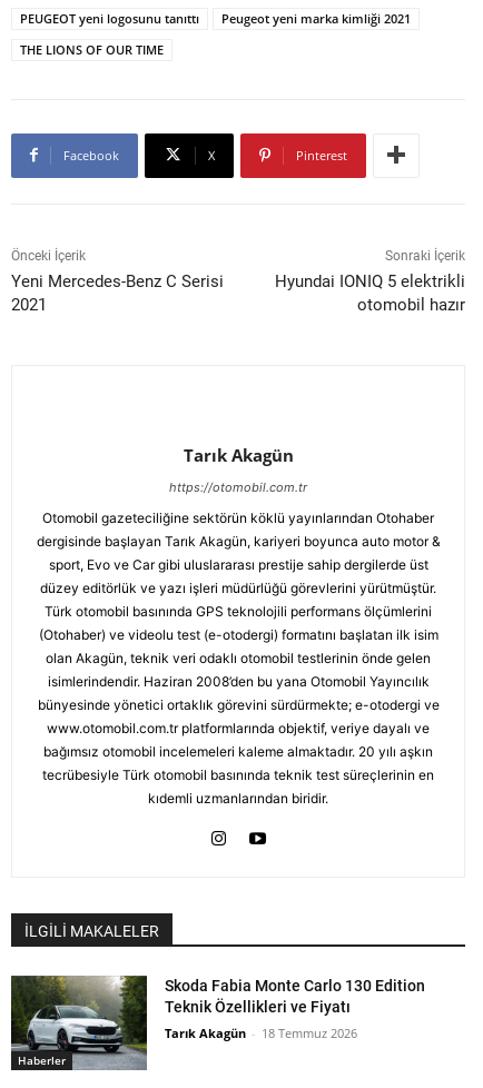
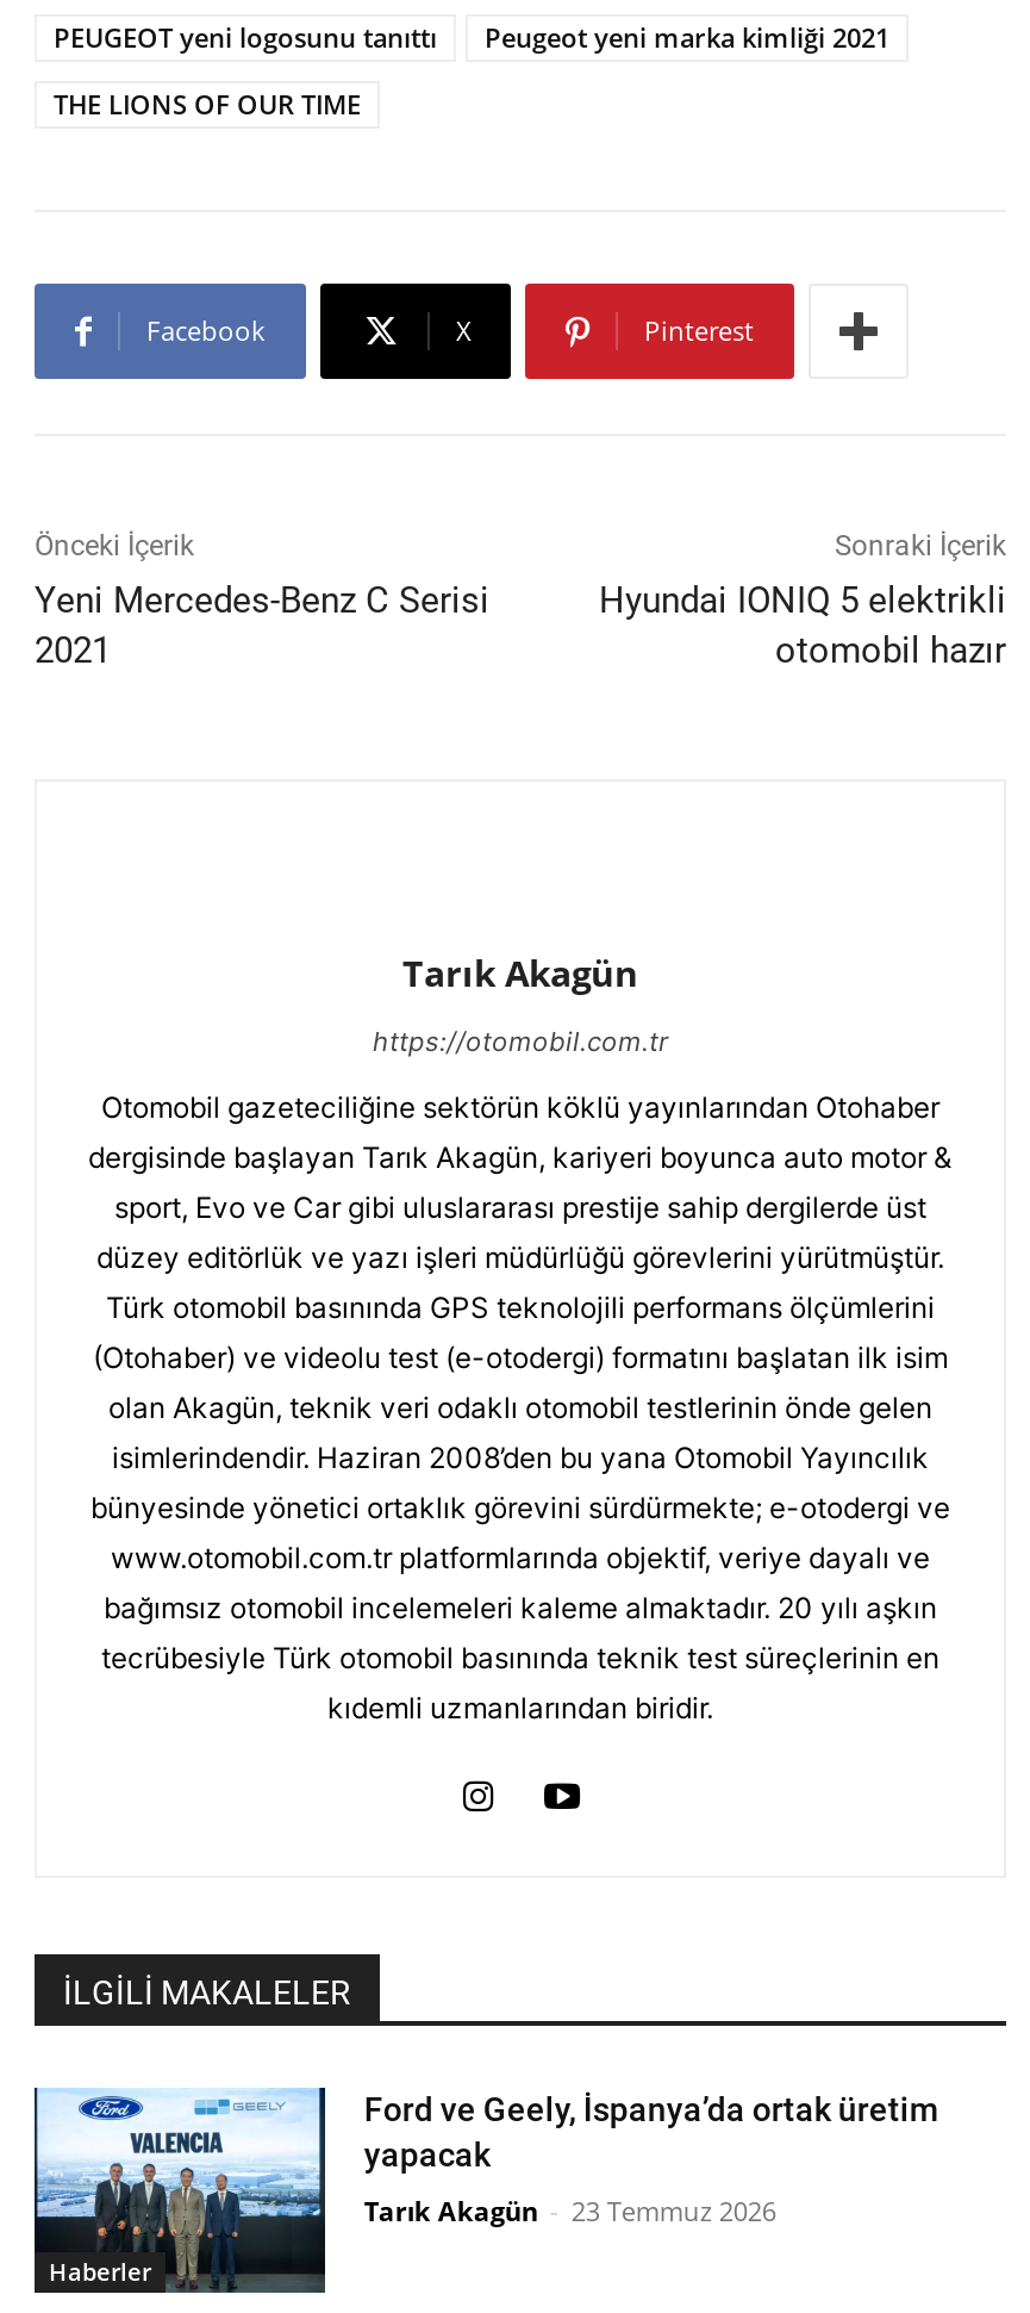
- [image]
- Skoda Fabia Monte Carlo 130 Edition
- Teknik Özellikleri ve Fiyatı
+ [image]
+ Ford ve Geely, İspanya’da ortak üretim
+ yapacak

- Tarık Akagün - 18 Temmuz 2026
+ Tarık Akagün - 23 Temmuz 2026
